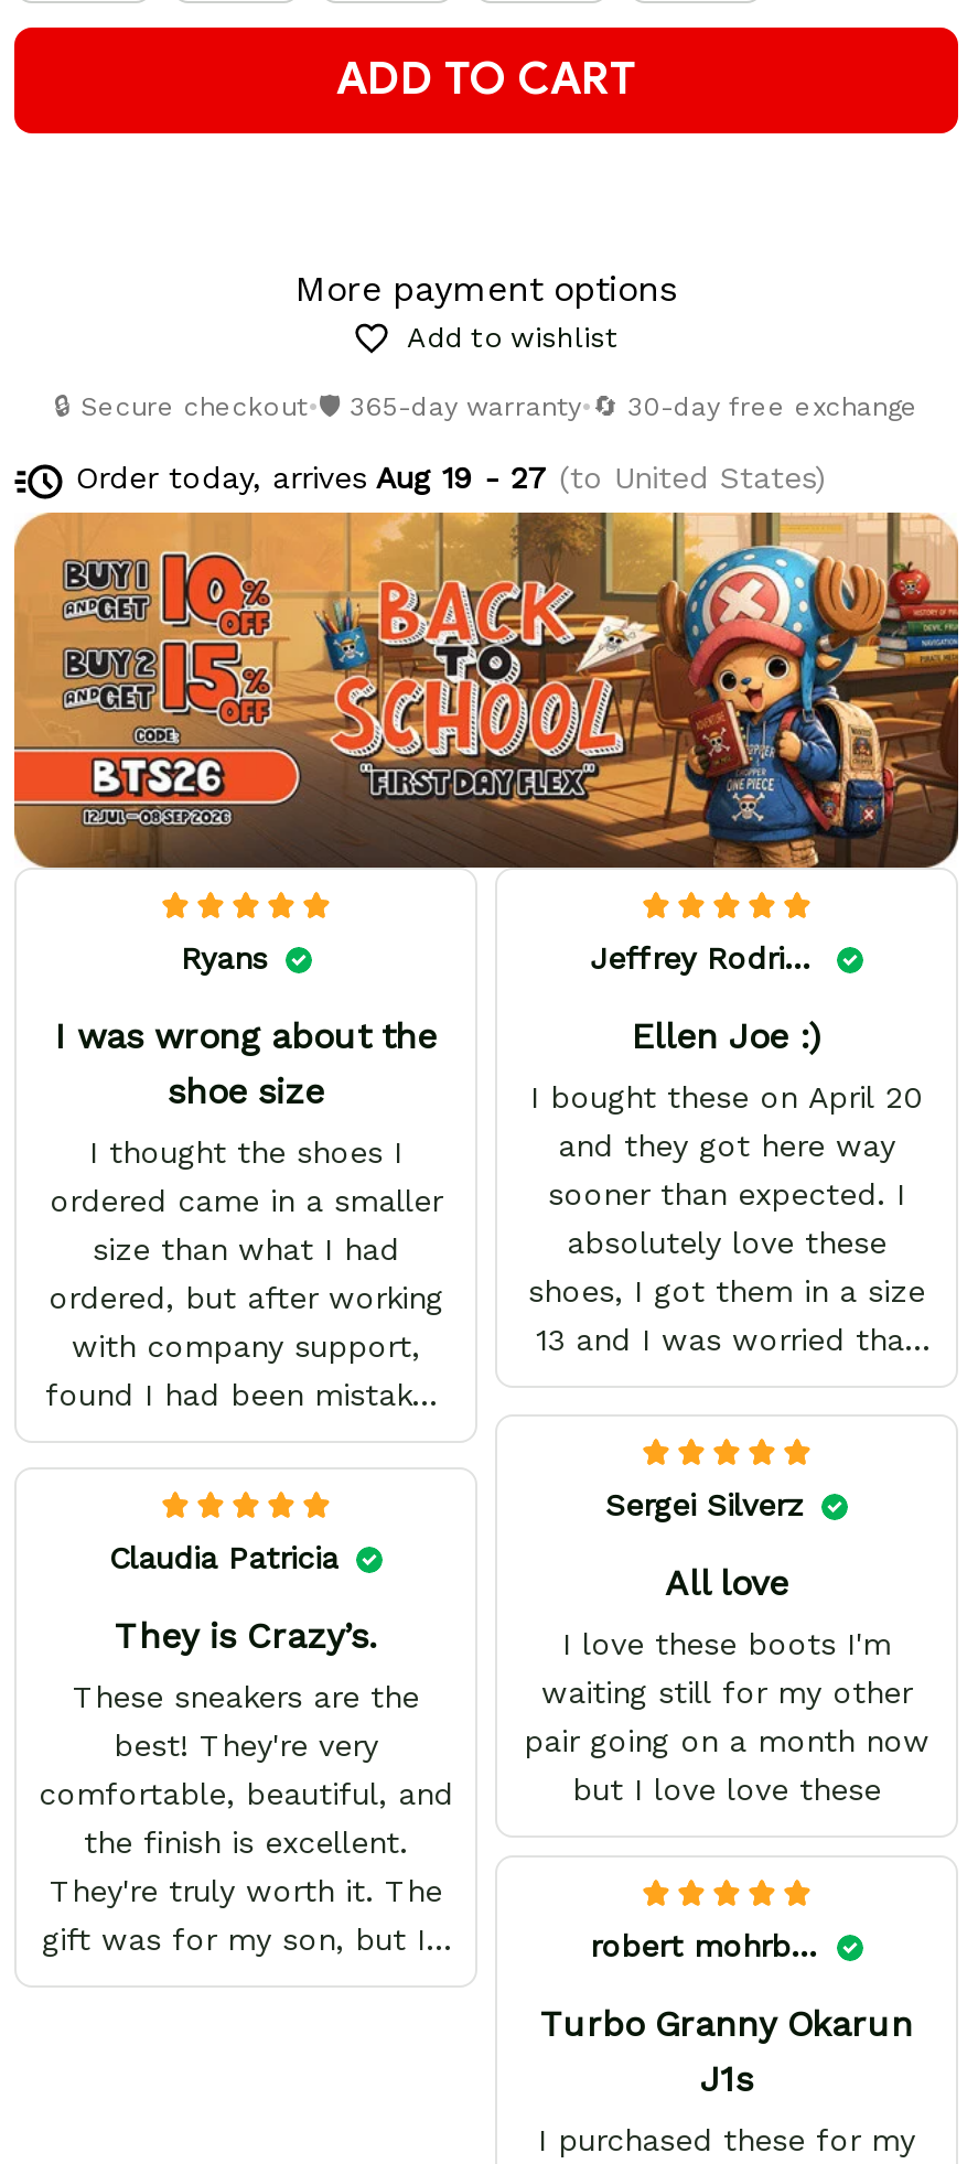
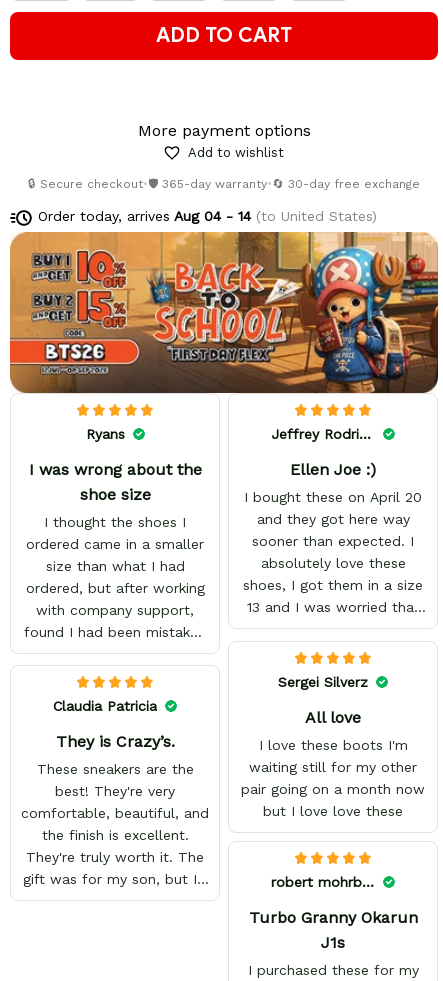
- Order today, arrives Aug 19 - 27 (to United States)
+ Order today, arrives Aug 04 - 14 (to United States)
